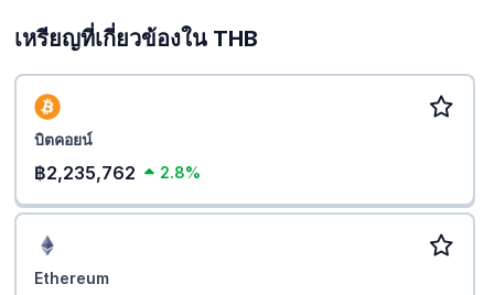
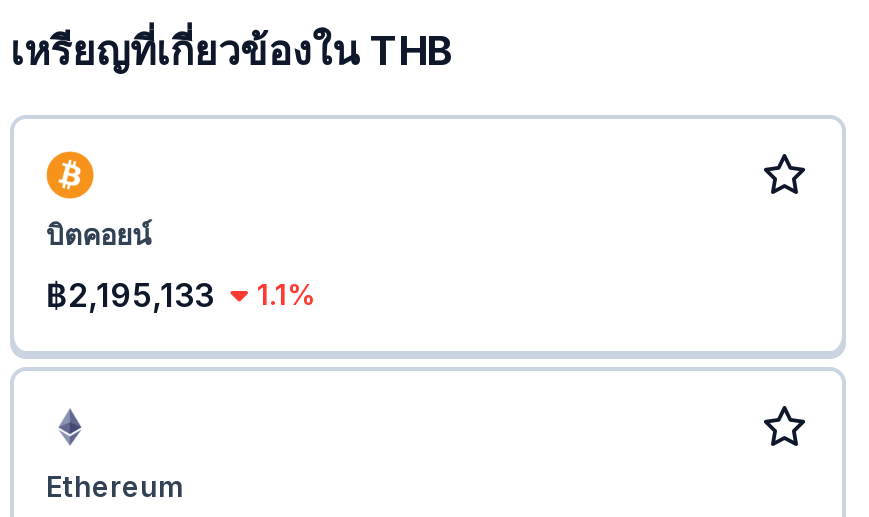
- ฿2,235,762
+ ฿2,195,133

- 2.8%
+ 1.1%
